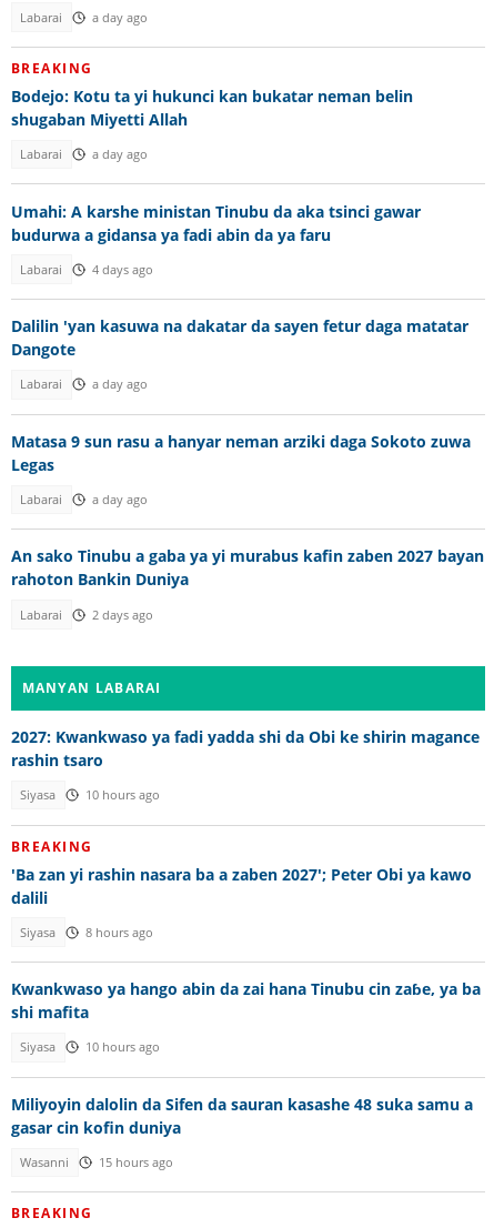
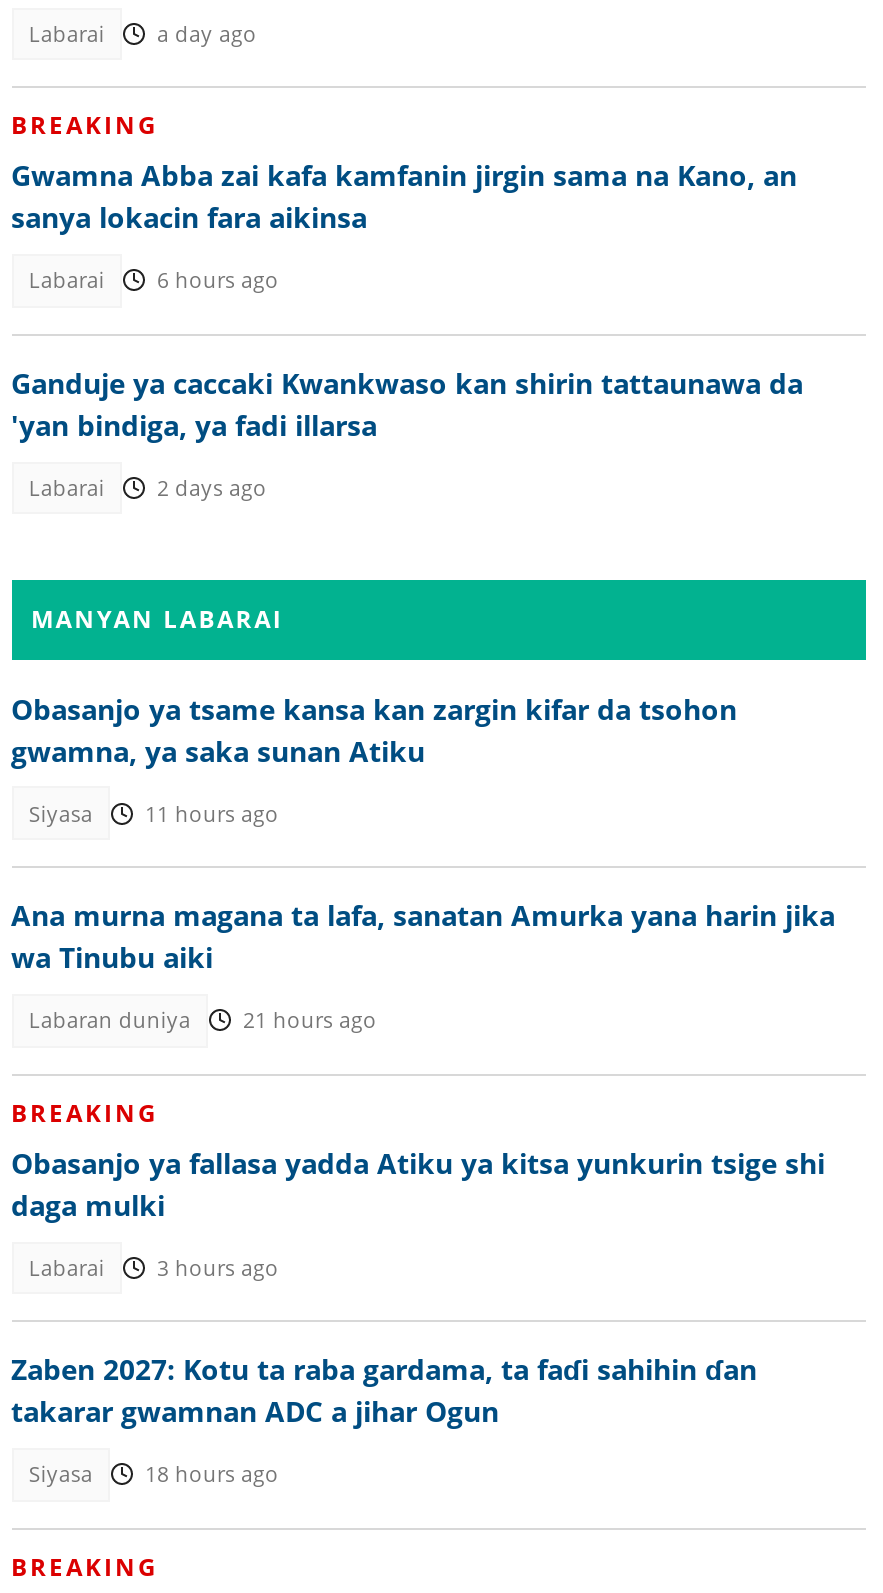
- Bodejo: Kotu ta yi hukunci kan bukatar neman belin
- shugaban Miyetti Allah
+ Gwamna Abba zai kafa kamfanin jirgin sama na Kano, an
+ sanya lokacin fara aikinsa

- a day ago
- Umahi: A karshe ministan Tinubu da aka tsinci gawar
- budurwa a gidansa ya fadi abin da ya faru
- Labarai
- 4 days ago
- Dalilin 'yan kasuwa na dakatar da sayen fetur daga matatar
- Dangote
- Labarai
- a day ago
- Matasa 9 sun rasu a hanyar neman arziki daga Sokoto zuwa
- Legas
- Labarai
- a day ago
- An sako Tinubu a gaba ya yi murabus kafin zaben 2027 bayan
- rahoton Bankin Duniya
+ 6 hours ago
+ Ganduje ya caccaki Kwankwaso kan shirin tattaunawa da
+ 'yan bindiga, ya fadi illarsa

- 2027: Kwankwaso ya fadi yadda shi da Obi ke shirin magance
- rashin tsaro
+ Obasanjo ya tsame kansa kan zargin kifar da tsohon
+ gwamna, ya saka sunan Atiku

- 10 hours ago
+ 11 hours ago
+ Ana murna magana ta lafa, sanatan Amurka yana harin jika
+ wa Tinubu aiki
+ Labaran duniya
+ 21 hours ago

- 'Ba zan yi rashin nasara ba a zaben 2027'; Peter Obi ya kawo
- dalili
+ Obasanjo ya fallasa yadda Atiku ya kitsa yunkurin tsige shi
+ daga mulki
+ Labarai
+ 3 hours ago
+ Zaben 2027: Kotu ta raba gardama, ta faɗi sahihin ɗan
+ takarar gwamnan ADC a jihar Ogun

- 8 hours ago
- Kwankwaso ya hango abin da zai hana Tinubu cin zaɓe, ya ba
- shi mafita
- Siyasa
- 10 hours ago
- Miliyoyin dalolin da Sifen da sauran kasashe 48 suka samu a
- gasar cin kofin duniya
- Wasanni
- 15 hours ago
+ 18 hours ago
